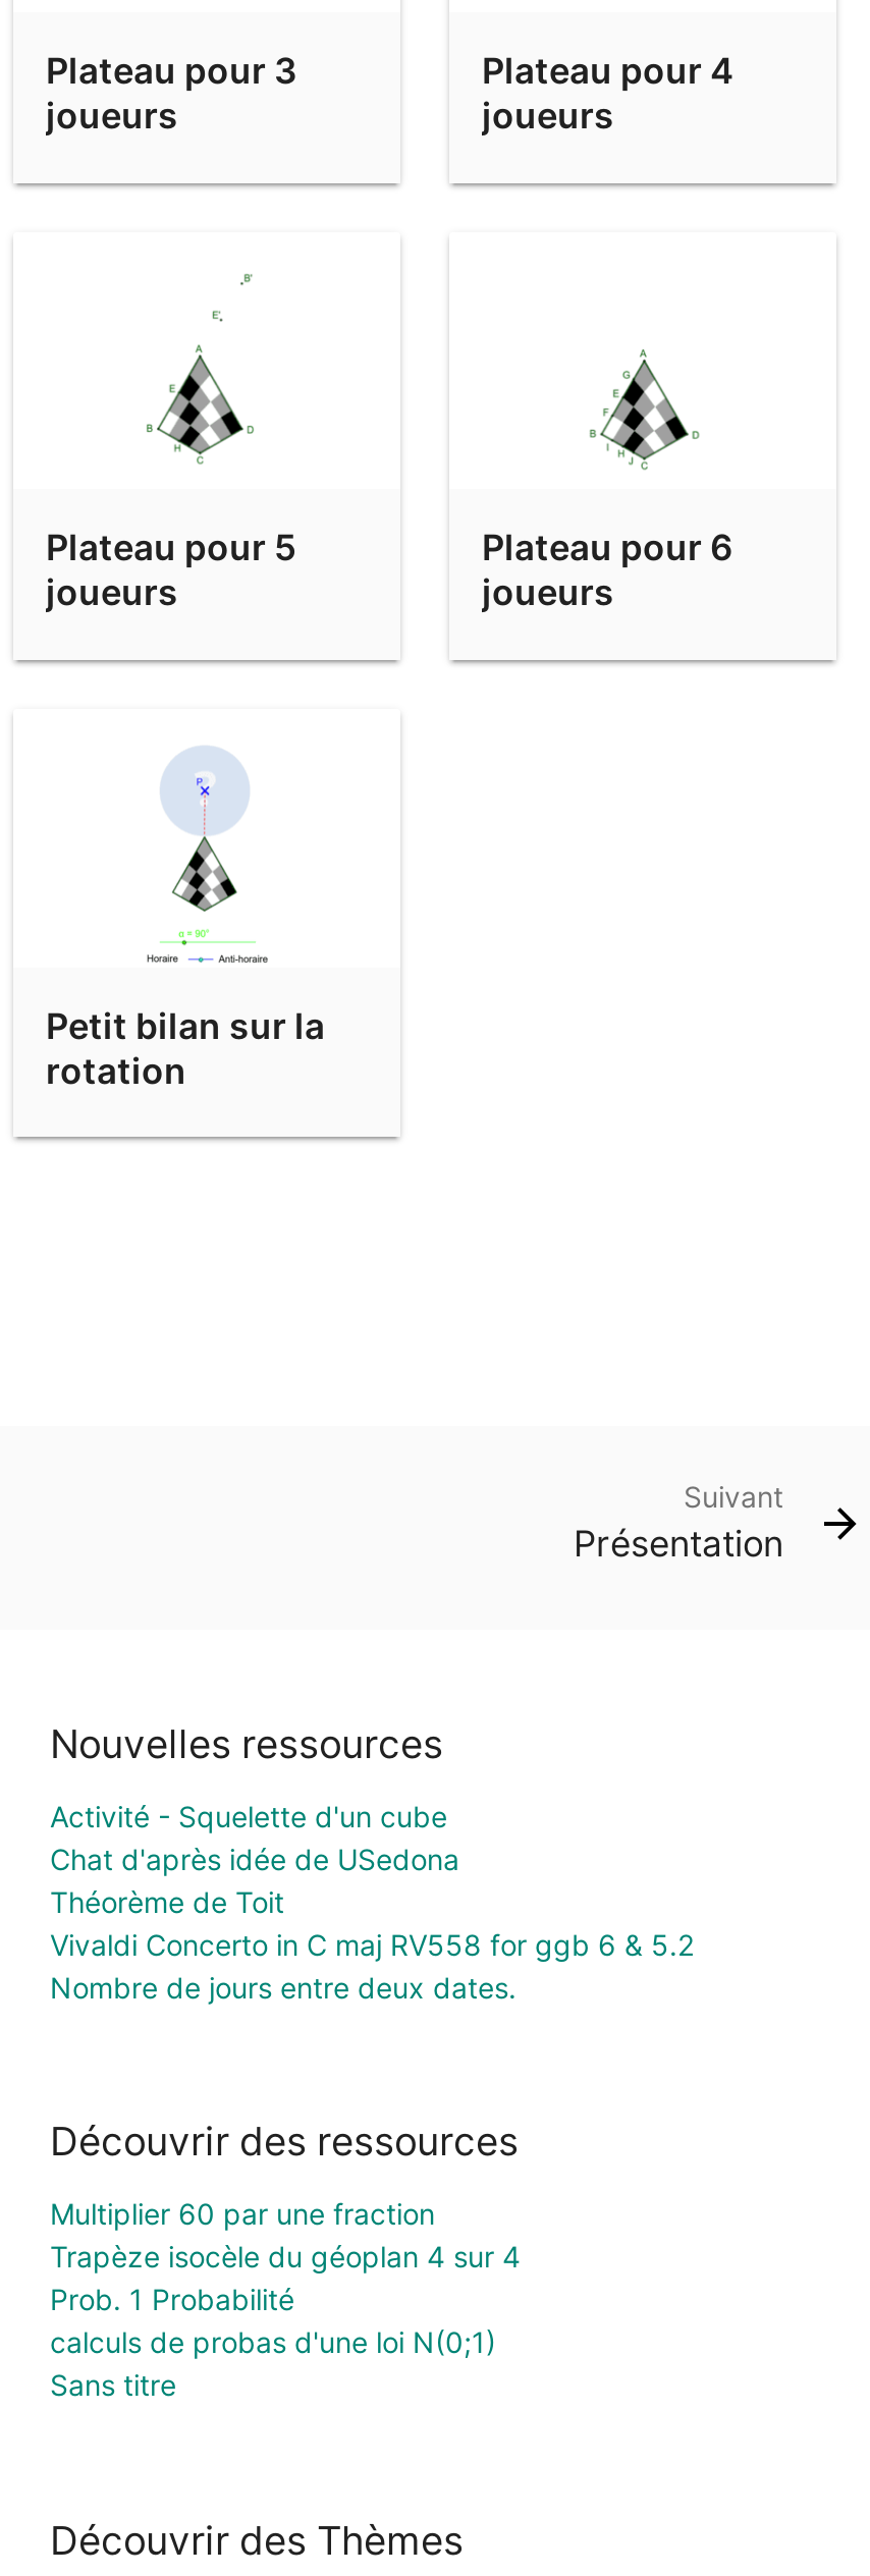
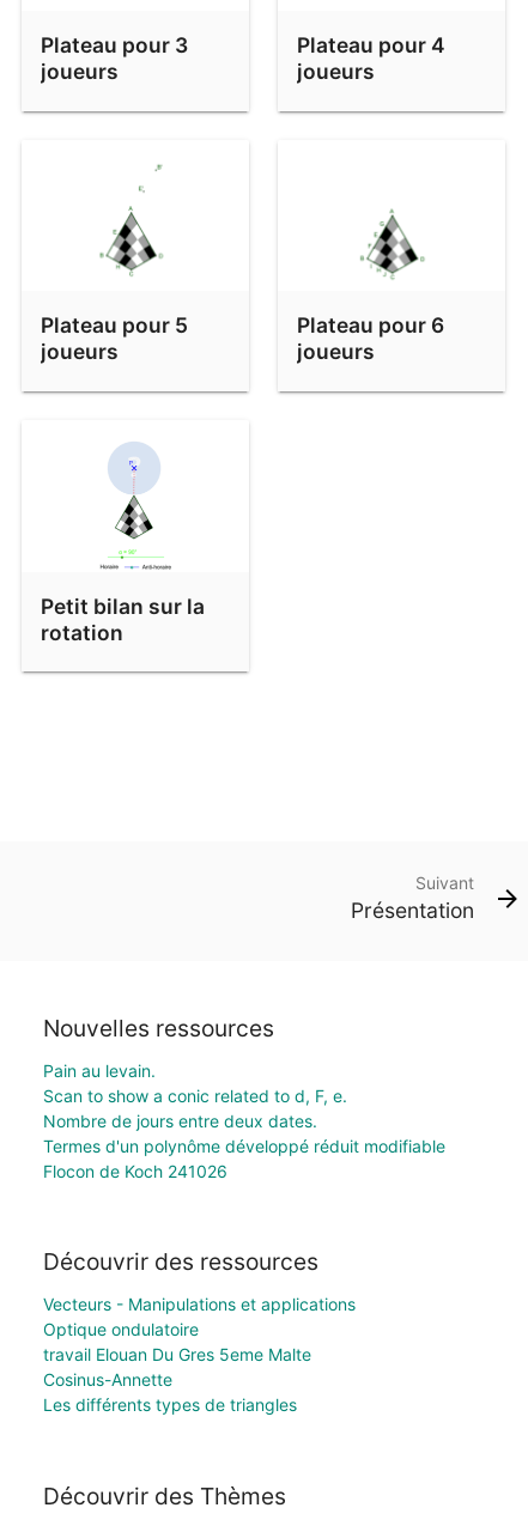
- Activité - Squelette d'un cube
- Chat d'après idée de USedona
- Théorème de Toit
- Vivaldi Concerto in C maj RV558 for ggb 6 & 5.2
+ Pain au levain.
+ Scan to show a conic related to d, F, e.

moved up: Nombre de jours entre deux dates.

+ Termes d'un polynôme développé réduit modifiable
+ Flocon de Koch 241026

- Multiplier 60 par une fraction
- Trapèze isocèle du géoplan 4 sur 4
- Prob. 1 Probabilité
- calculs de probas d'une loi N(0;1)
- Sans titre
+ Vecteurs - Manipulations et applications
+ Optique ondulatoire
+ travail Elouan Du Gres 5eme Malte
+ Cosinus-Annette
+ Les différents types de triangles
